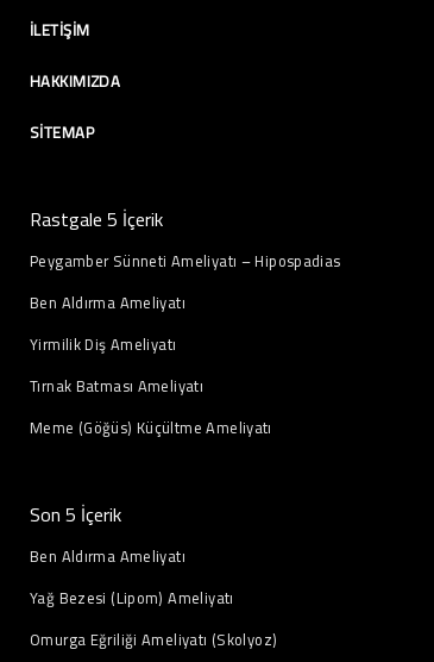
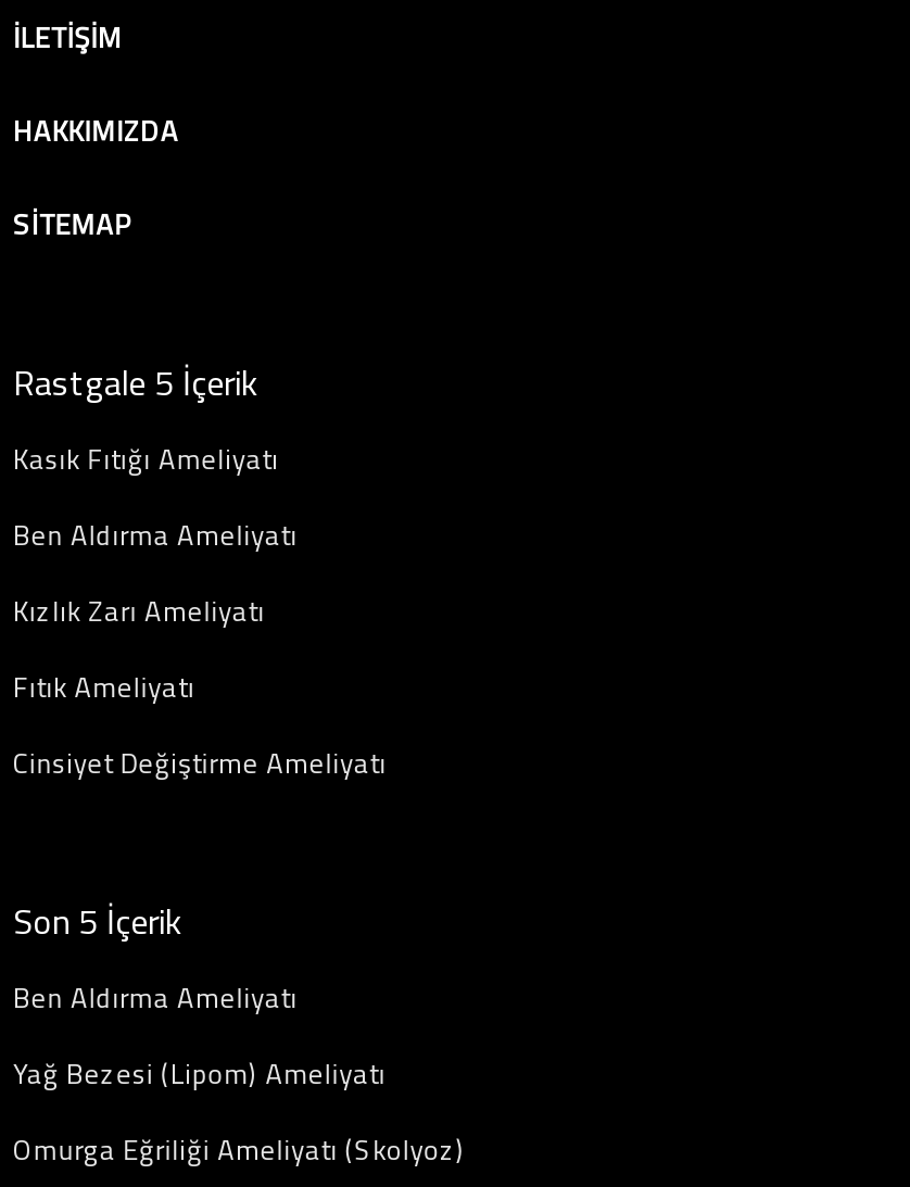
- Peygamber Sünneti Ameliyatı – Hipospadias
+ Kasık Fıtığı Ameliyatı

- Yirmilik Diş Ameliyatı
+ Kızlık Zarı Ameliyatı

- Tırnak Batması Ameliyatı
+ Fıtık Ameliyatı

- Meme (Göğüs) Küçültme Ameliyatı
+ Cinsiyet Değiştirme Ameliyatı
